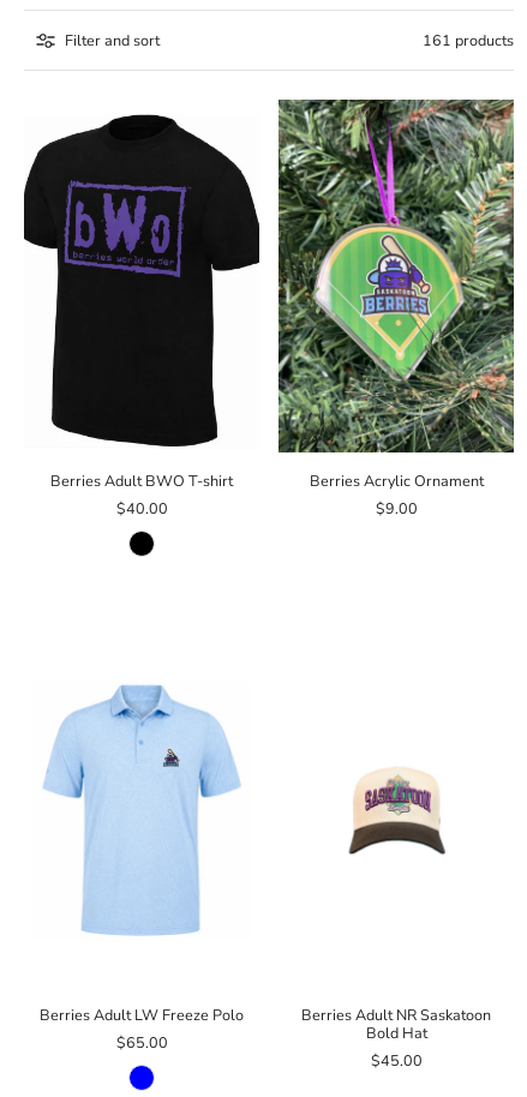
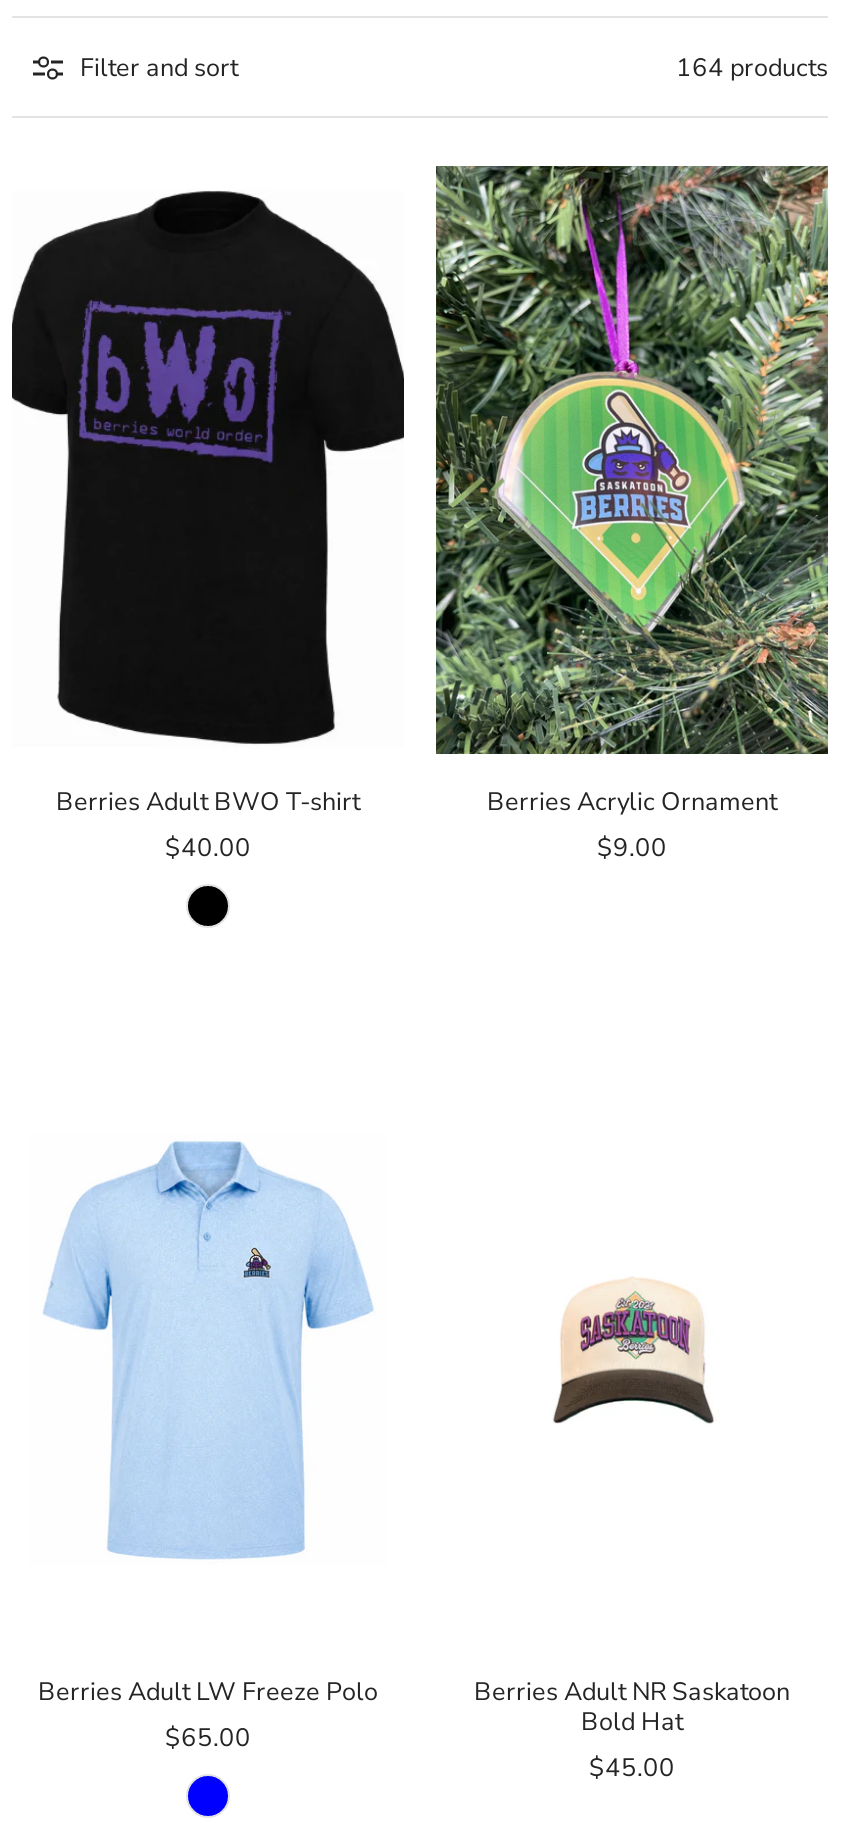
- 161 products
+ 164 products
